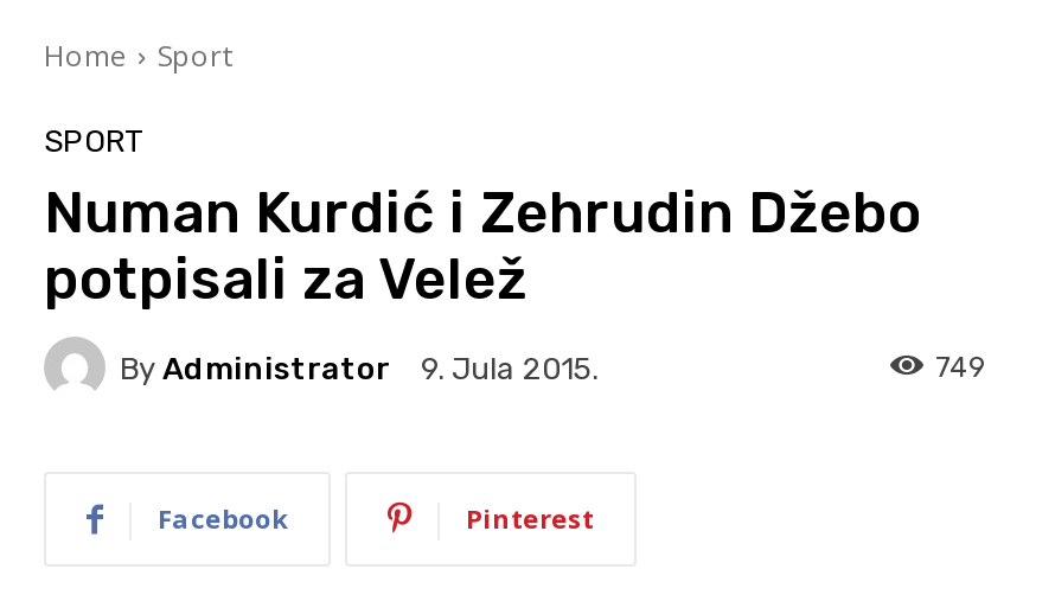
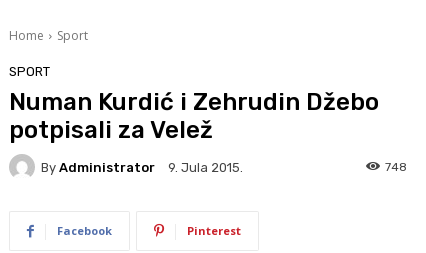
- 749
+ 748
